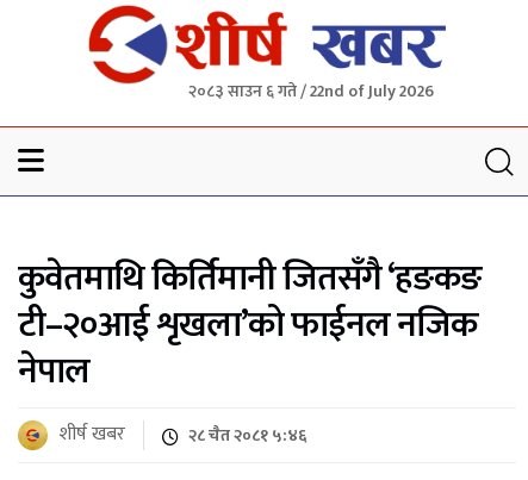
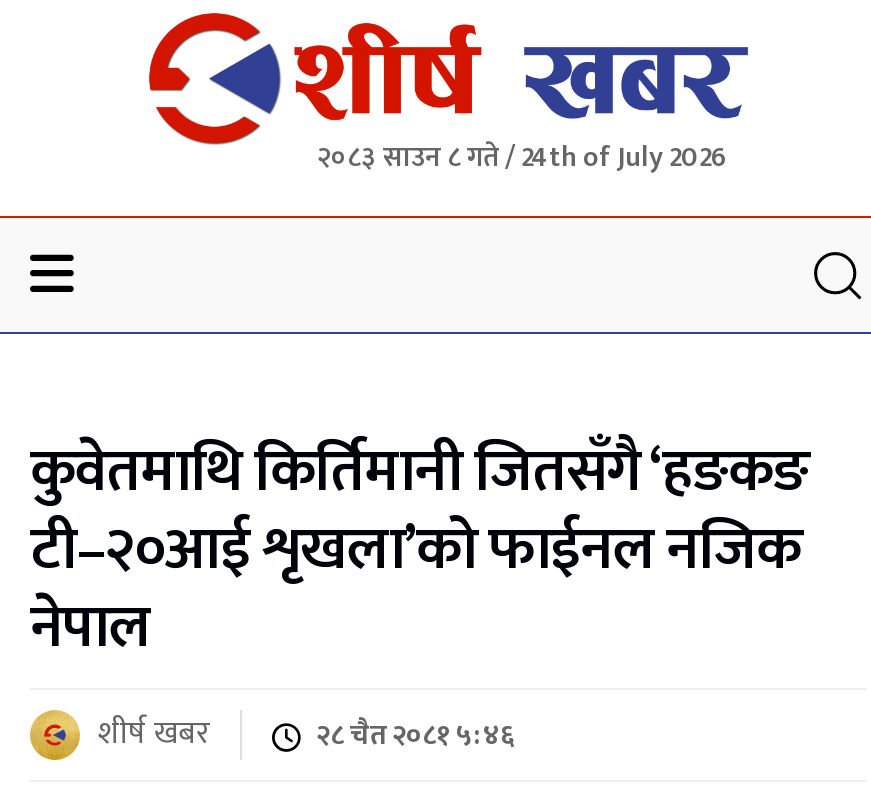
- २०८३ साउन ६ गते / 22nd of July 2026
+ २०८३ साउन ८ गते / 24th of July 2026
